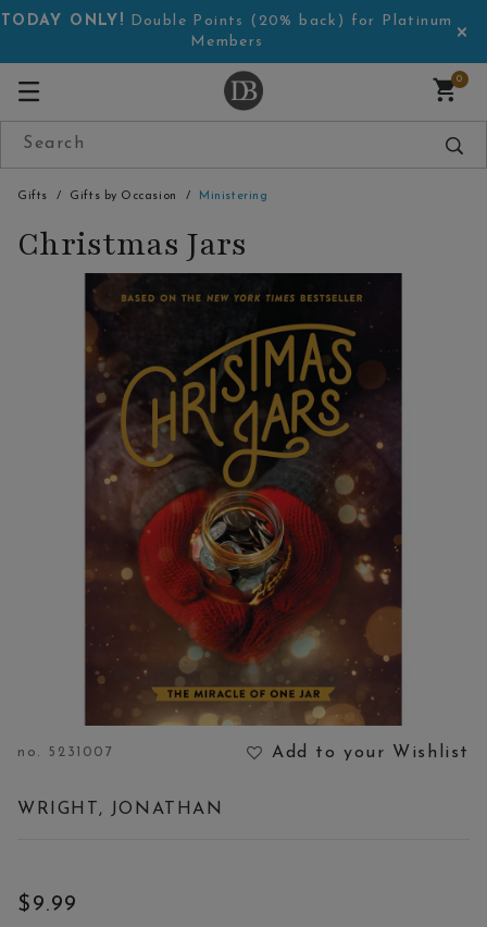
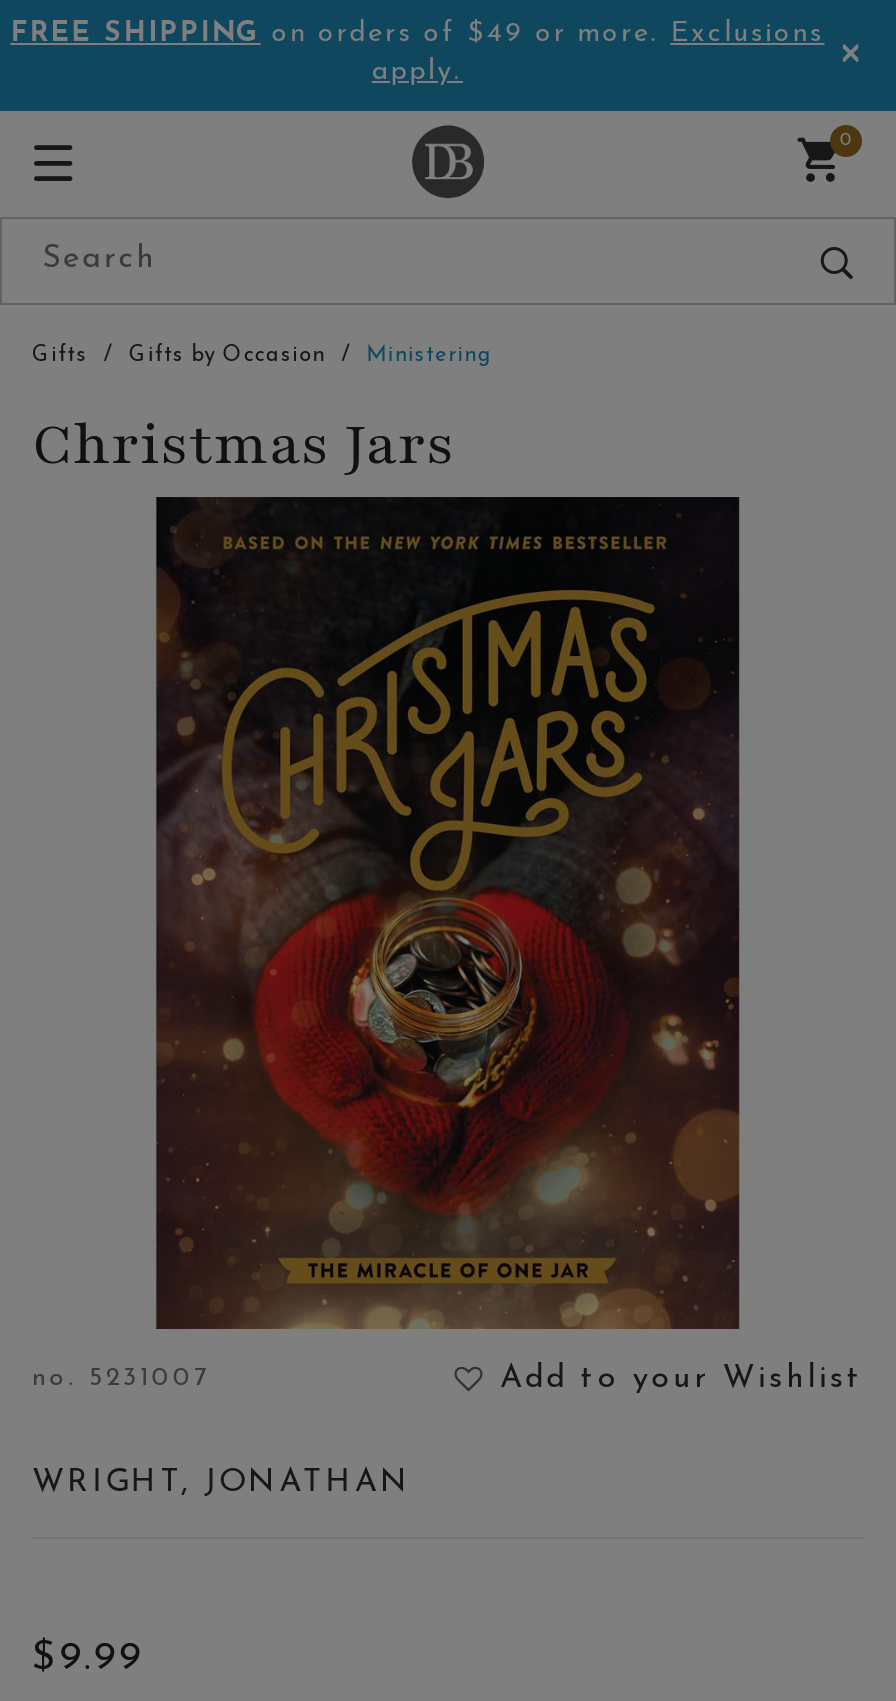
- TODAY ONLY! Double Points (20% back) for Platinum
- Members
+ FREE SHIPPING on orders of $49 or more. Exclusions
+ apply.
